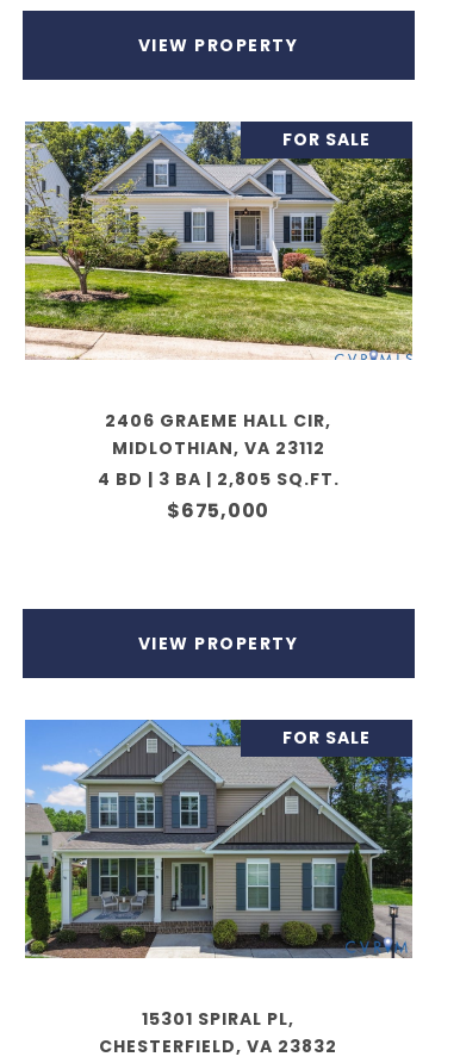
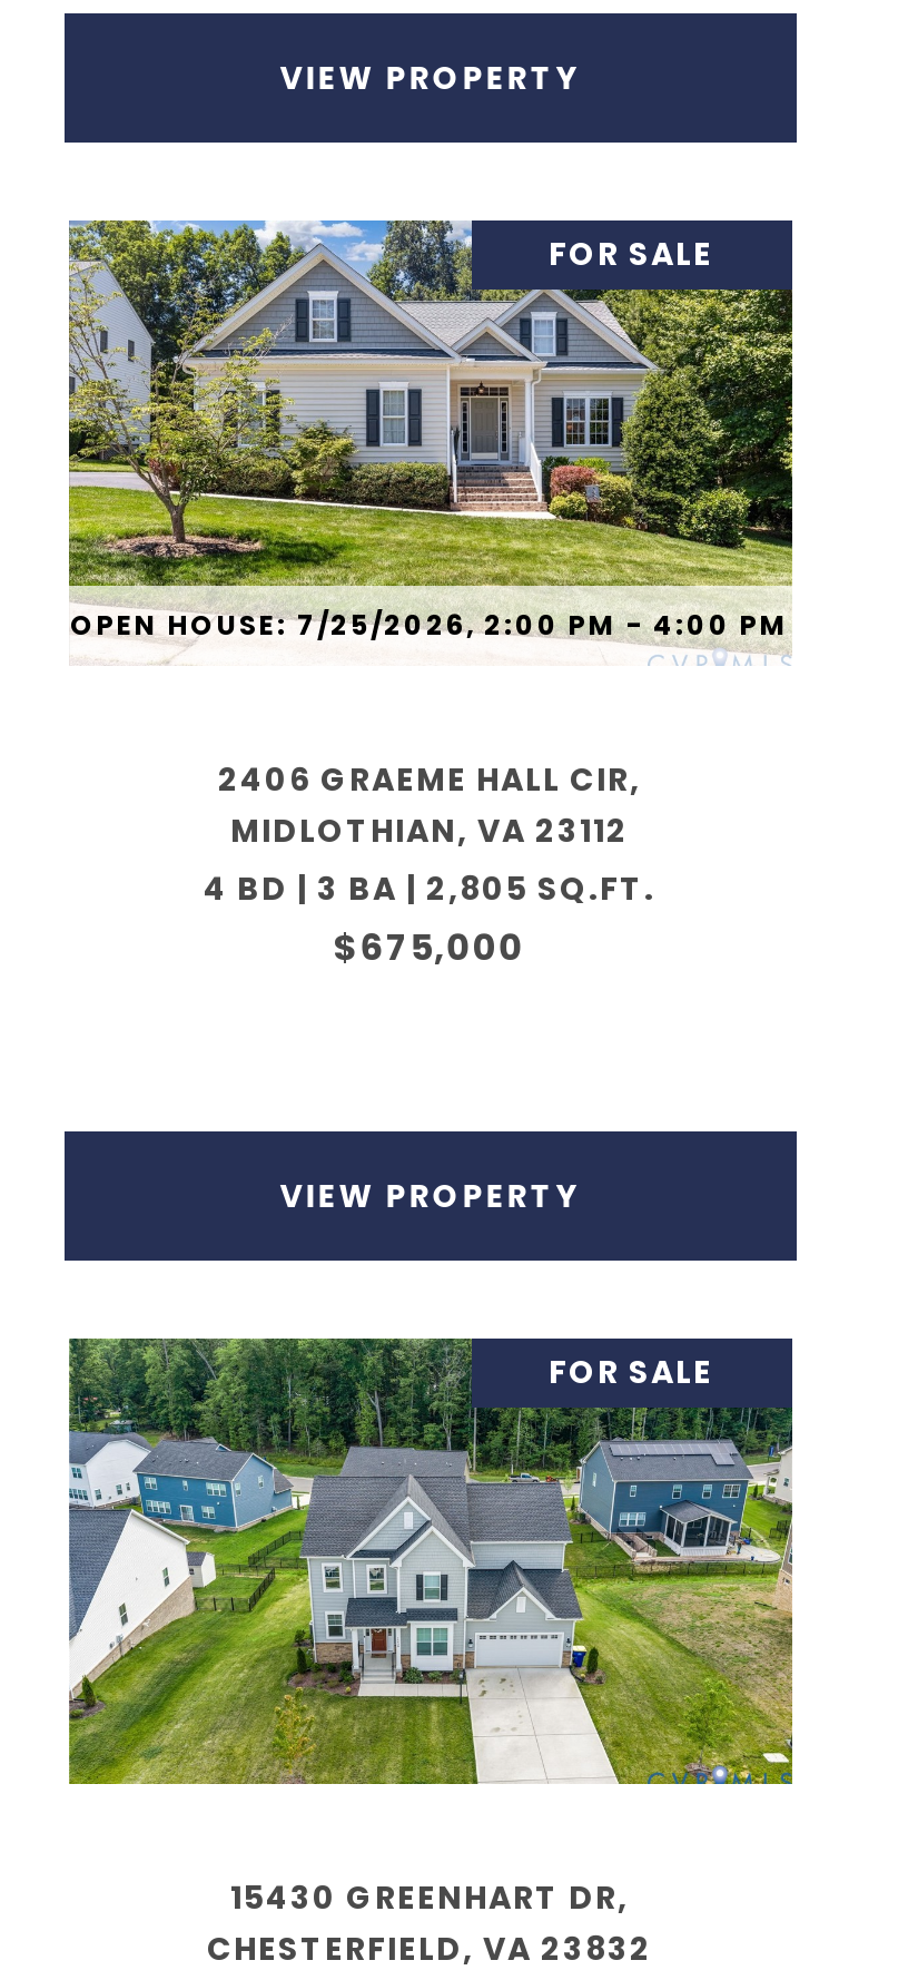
+ OPEN HOUSE: 7/25/2026, 2:00 PM - 4:00 PM

- [image]
- 15301 SPIRAL PL,
+ [image]
+ 15430 GREENHART DR,
